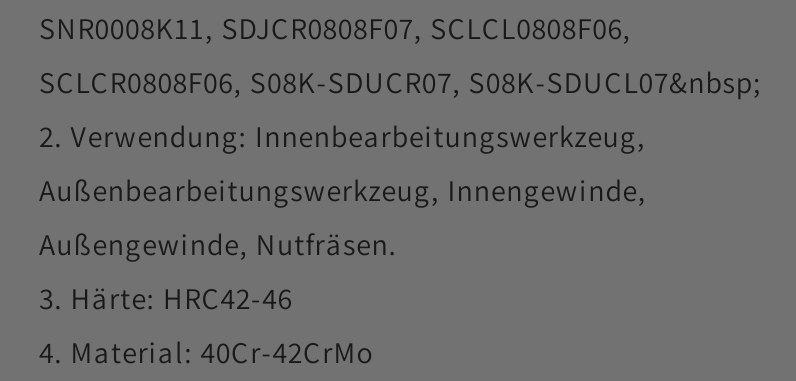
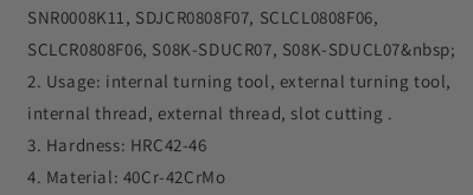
- 2. Verwendung: Innenbearbeitungswerkzeug,
- Außenbearbeitungswerkzeug, Innengewinde,
- Außengewinde, Nutfräsen.
- 3. Härte: HRC42-46
+ 2. Usage: internal turning tool, external turning tool,
+ internal thread, external thread, slot cutting .
+ 3. Hardness: HRC42-46
